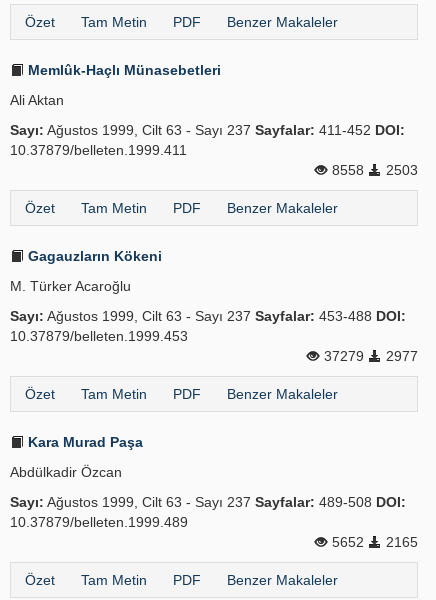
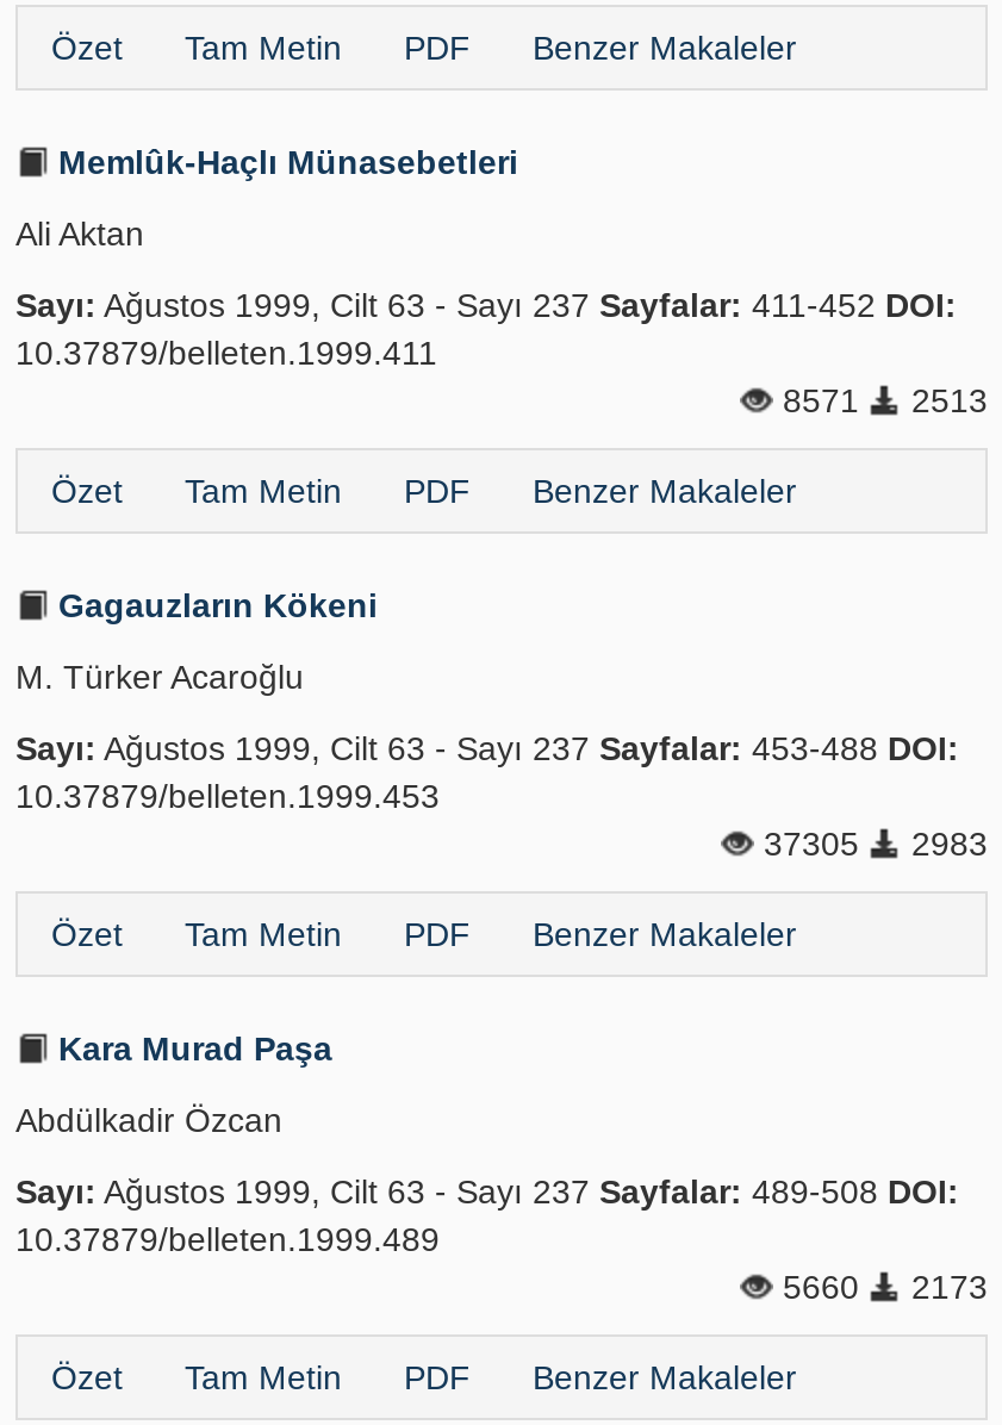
- 8558
+ 8571

- 2503
+ 2513

- 37279
+ 37305

- 2977
+ 2983

- 5652
+ 5660

- 2165
+ 2173
